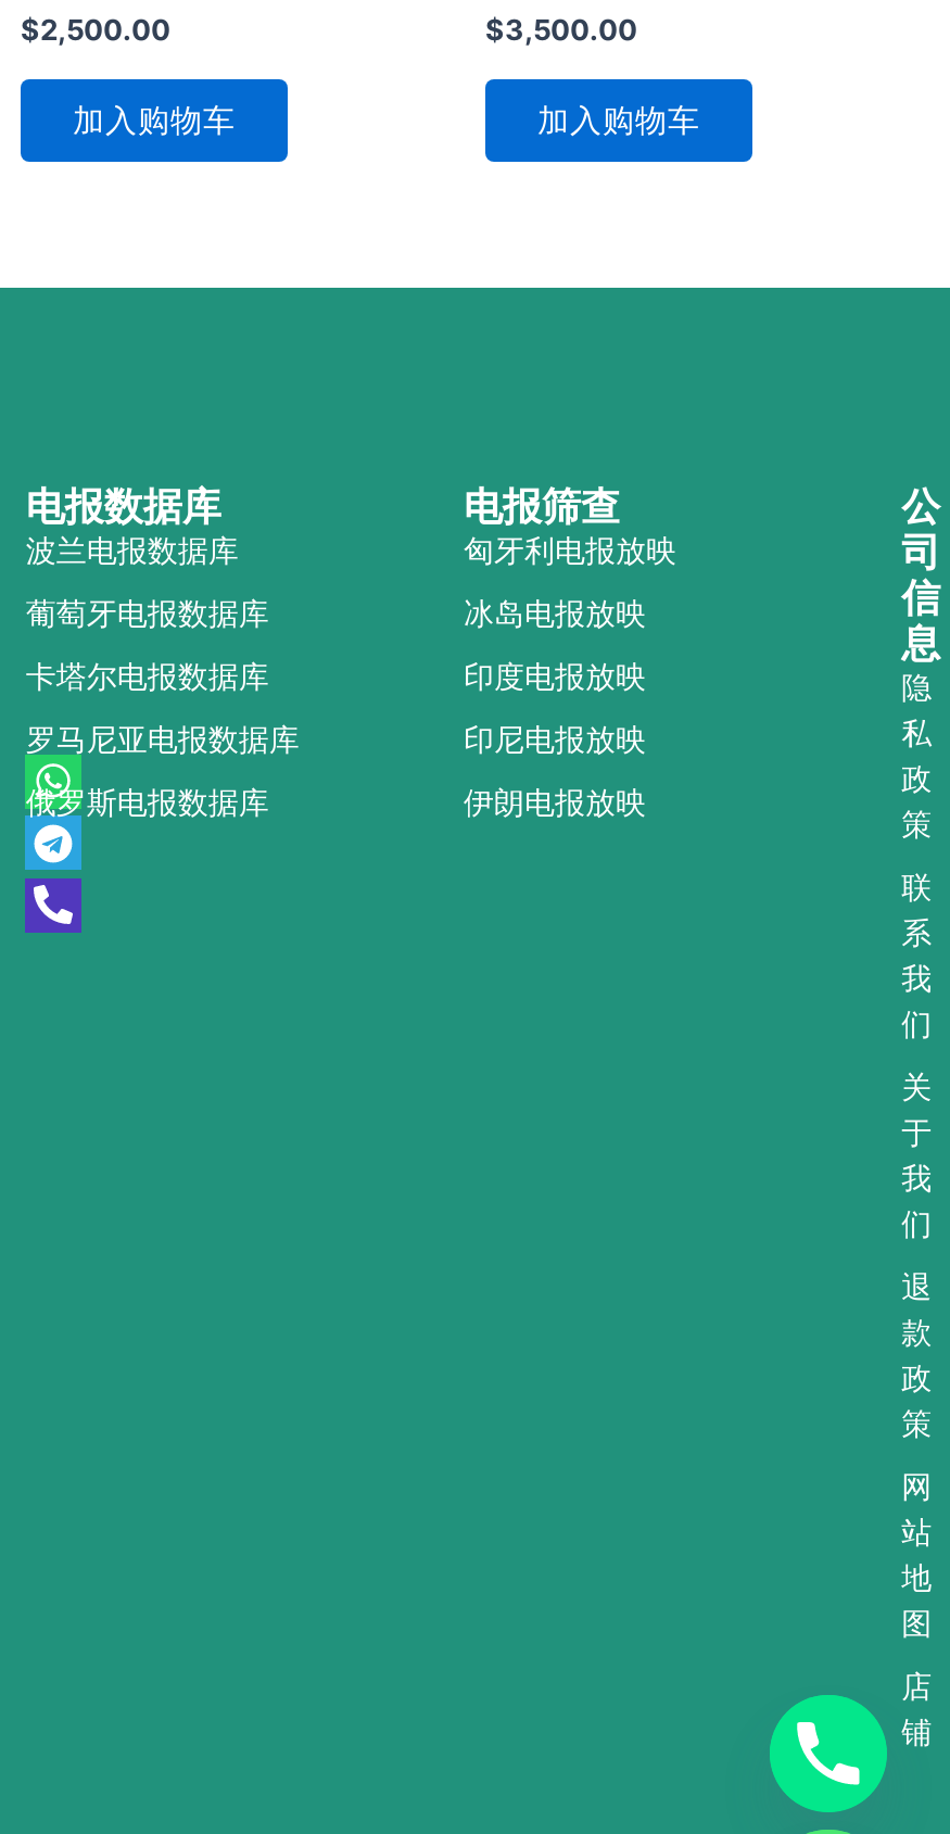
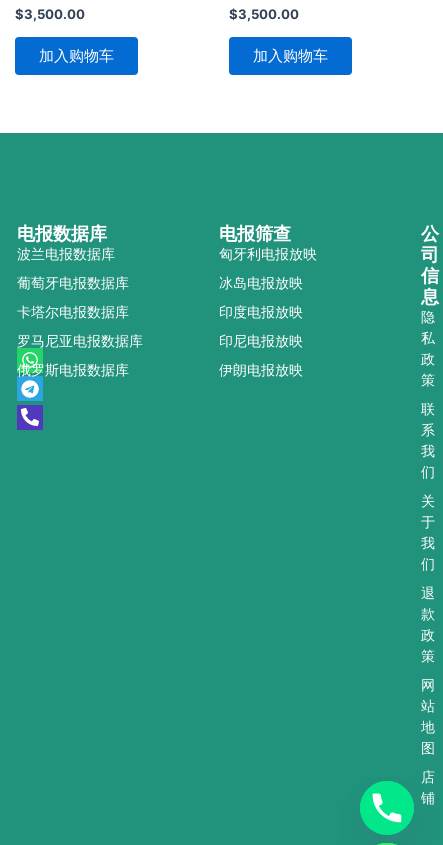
- $2,500.00
+ $3,500.00
